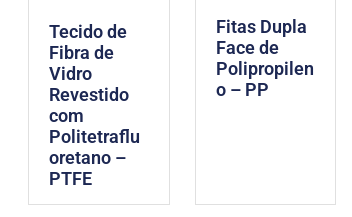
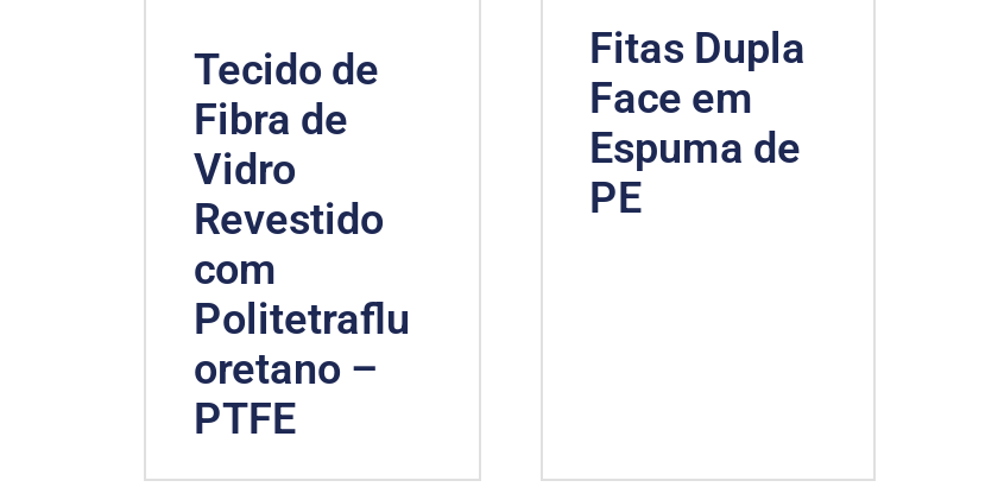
- Face de
- Polipropilen
- o – PP
+ Face em
+ Espuma de
+ PE
